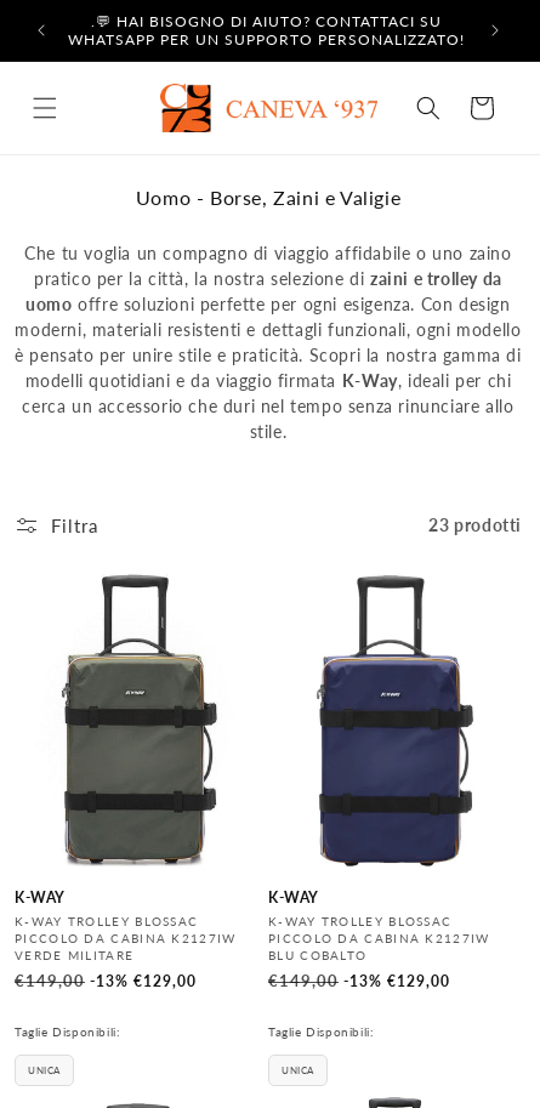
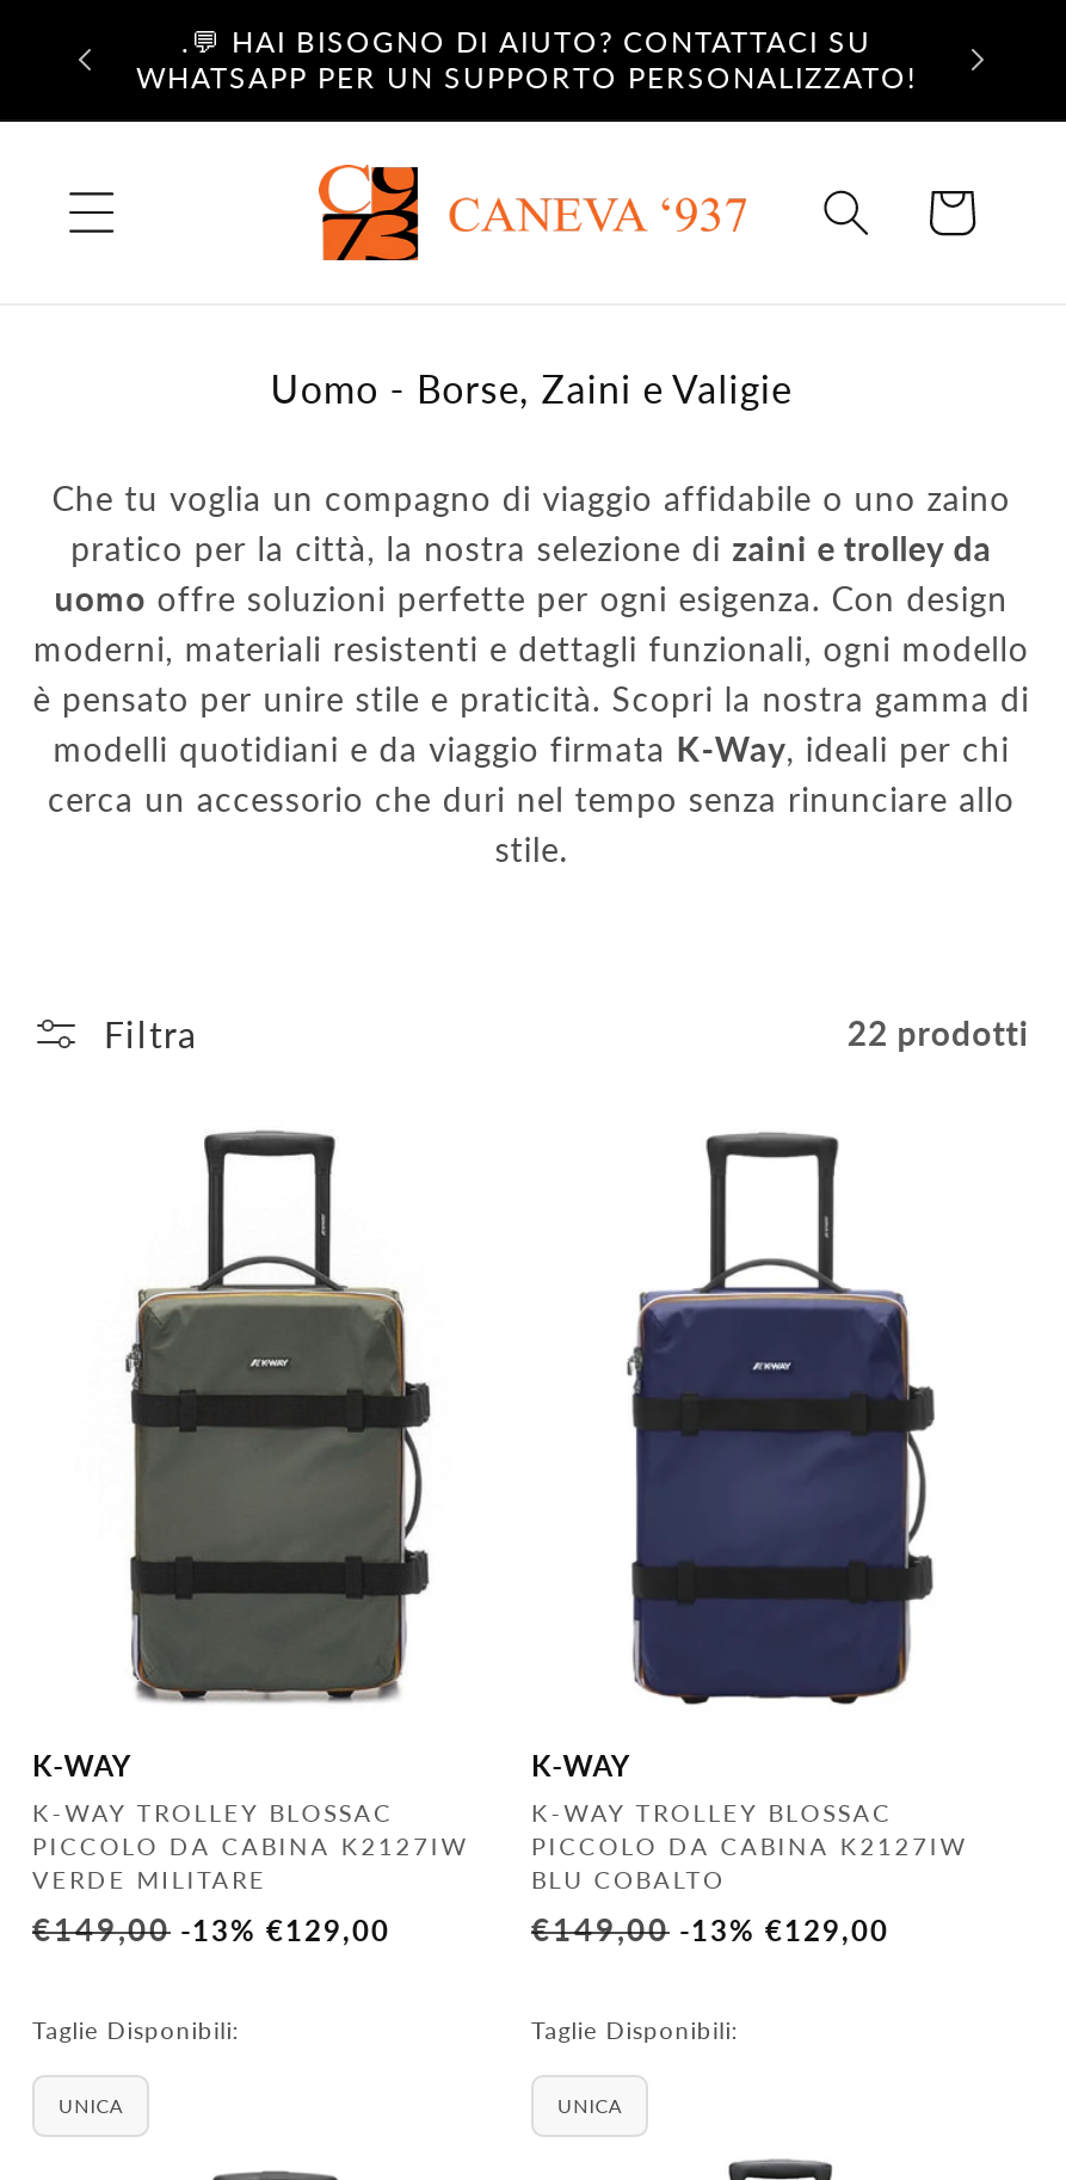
- 23 prodotti
+ 22 prodotti
